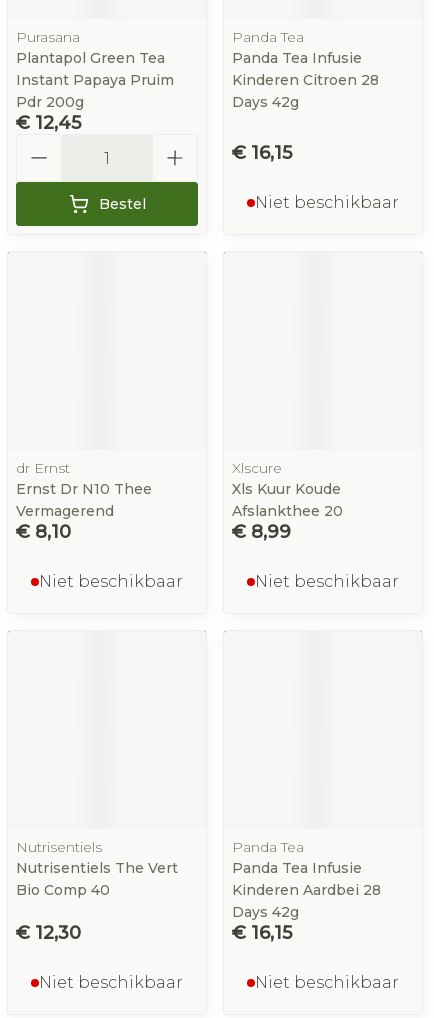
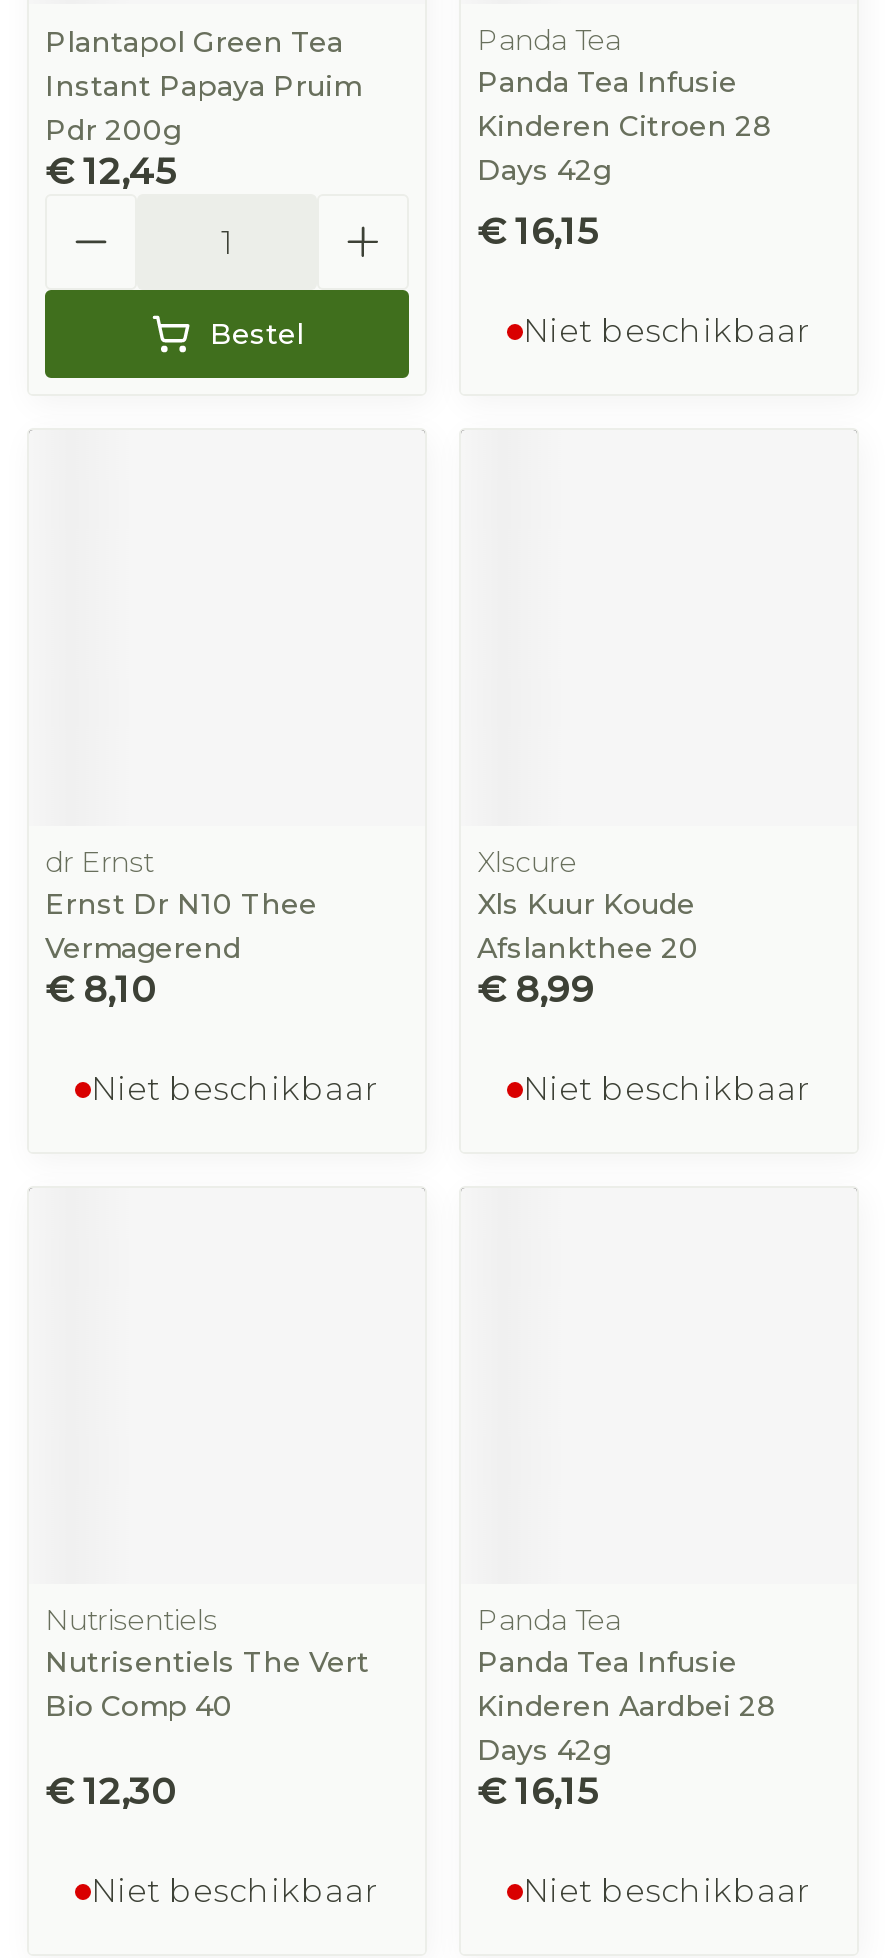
- Purasana
